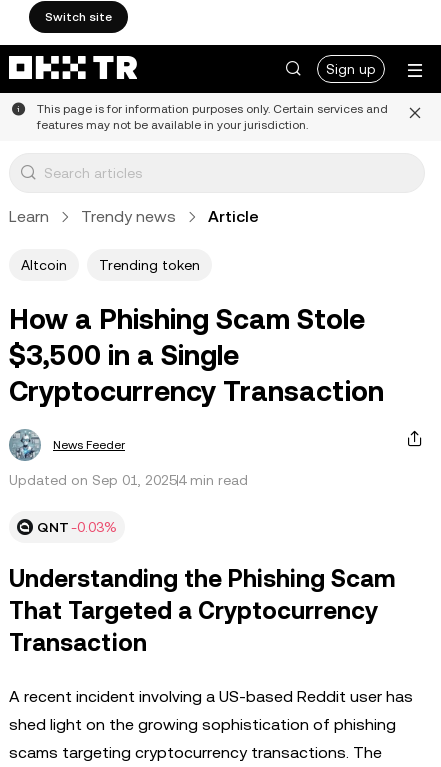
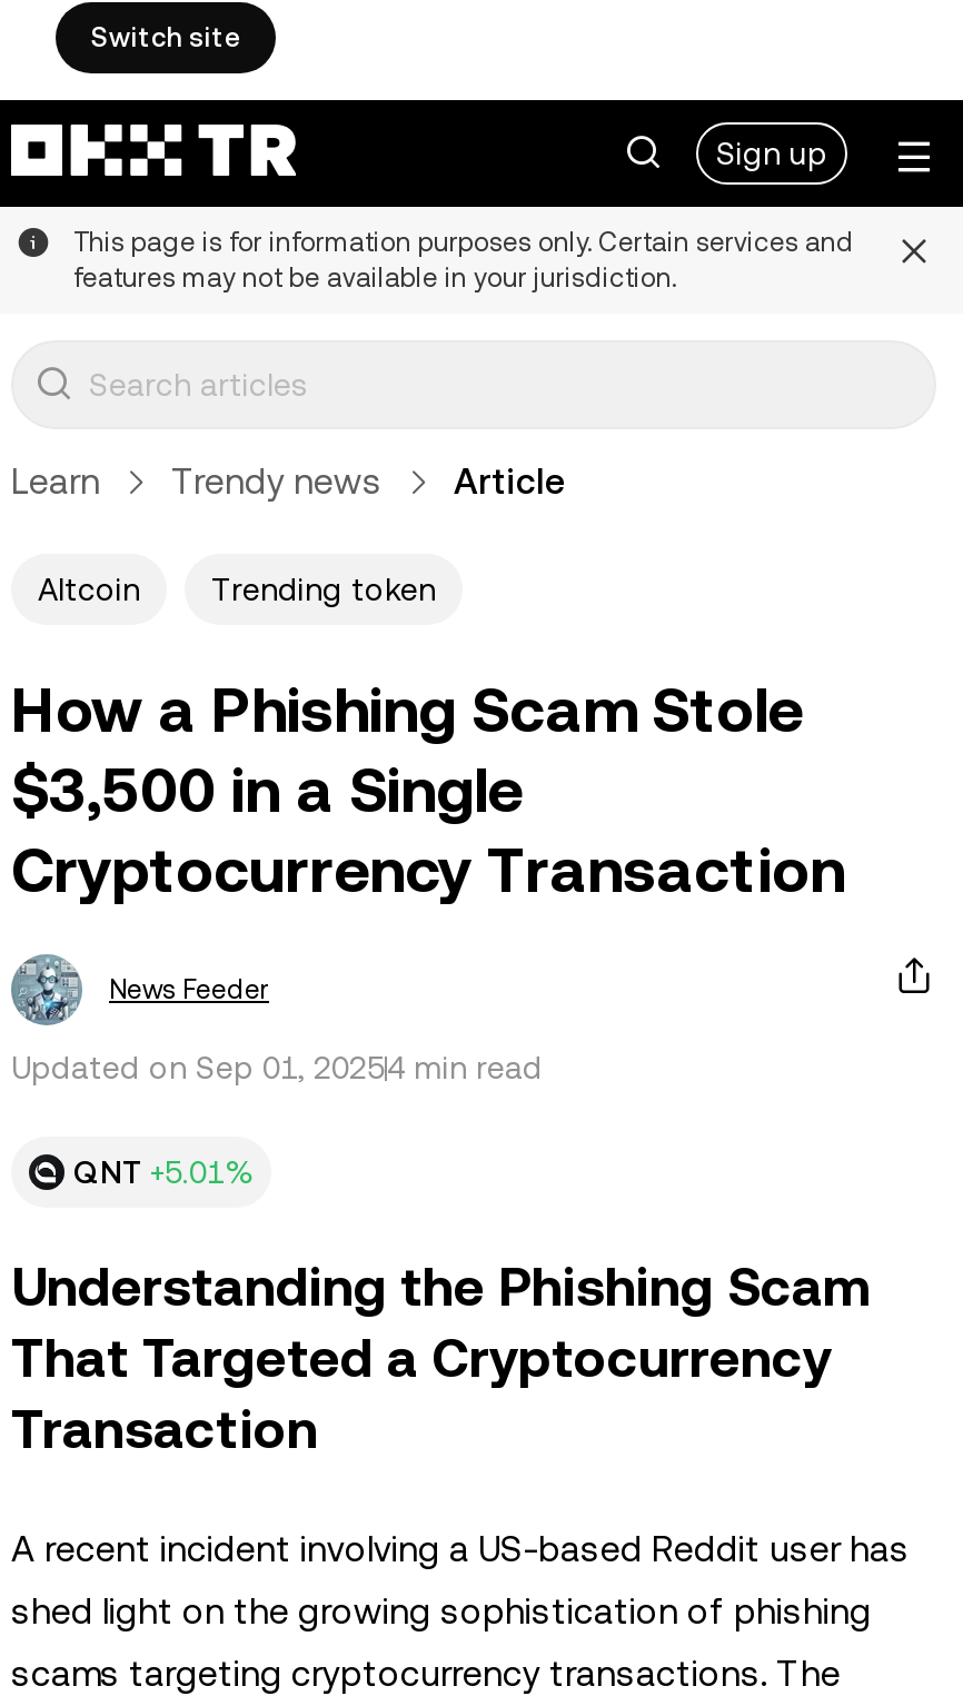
- QNT -0.03%
+ QNT +5.01%
